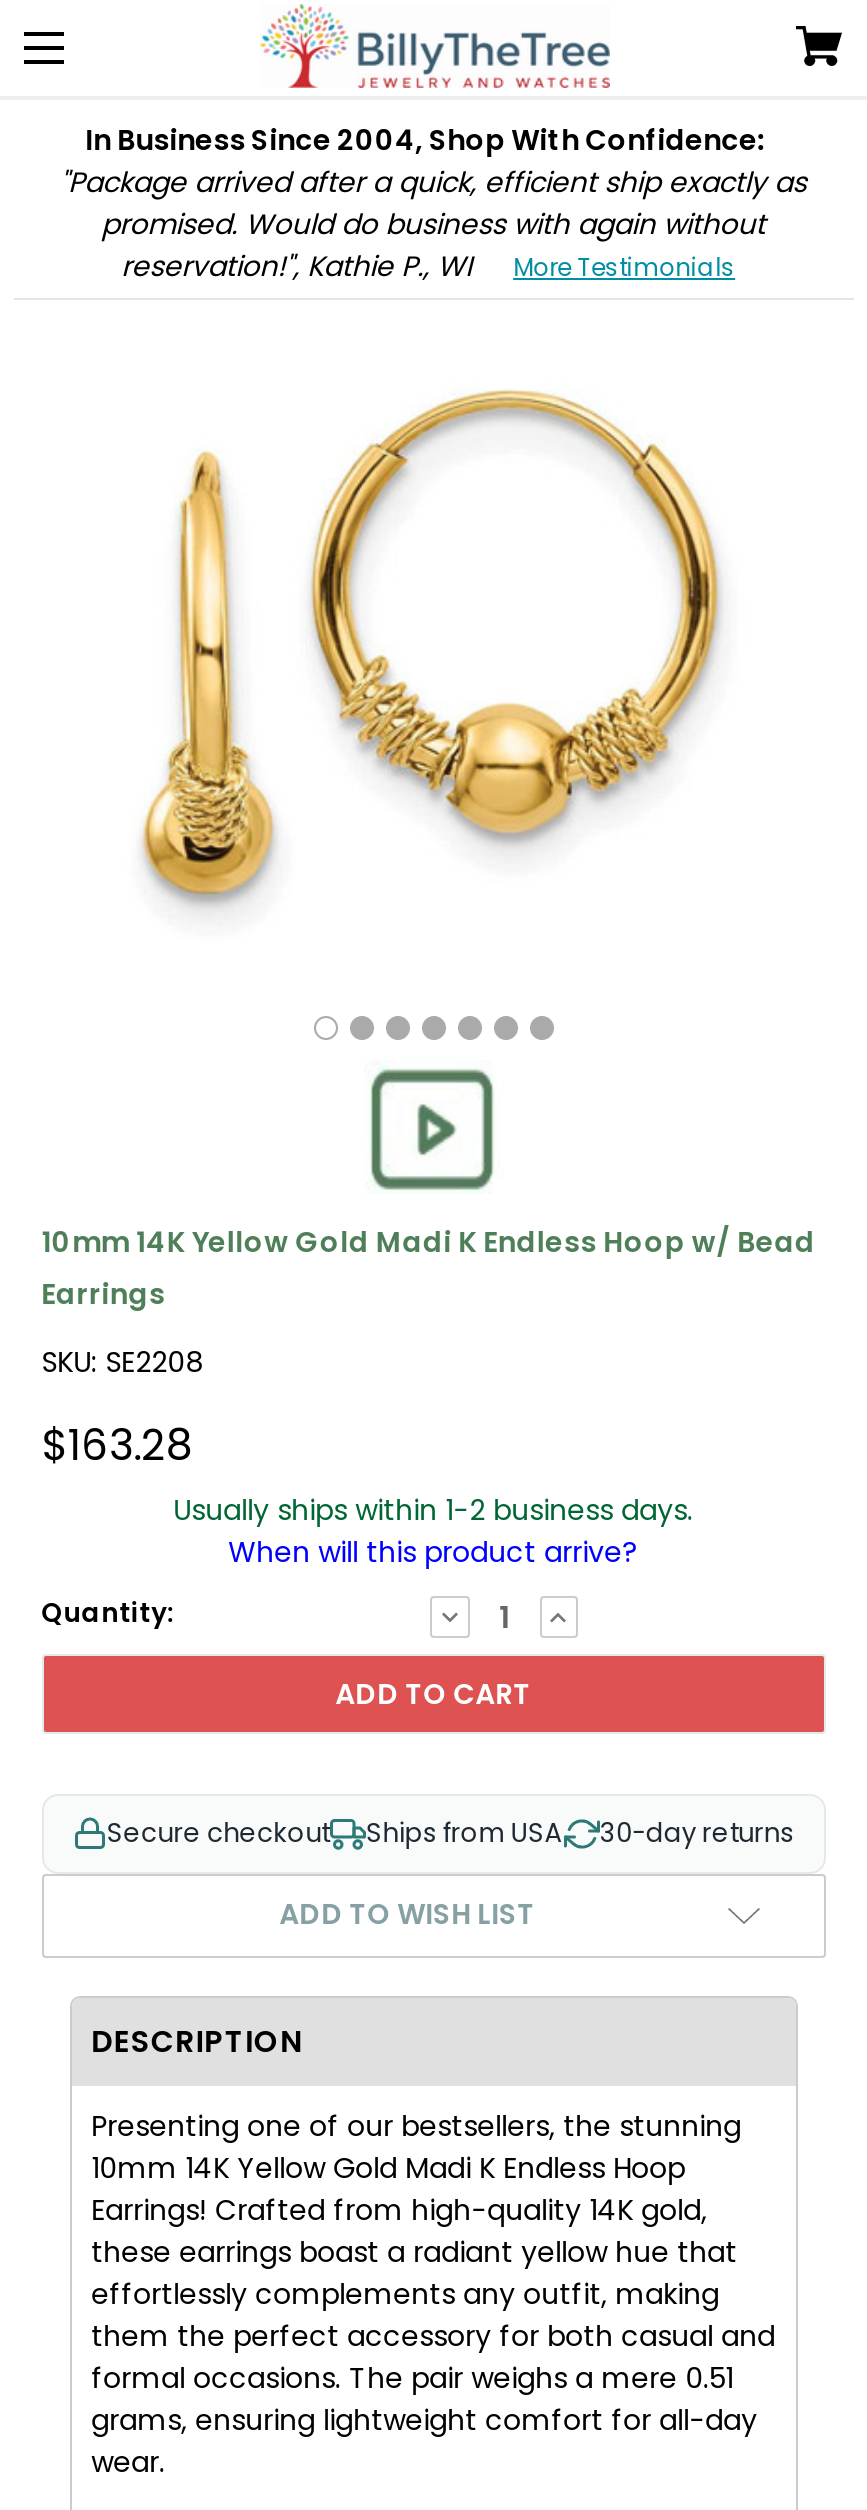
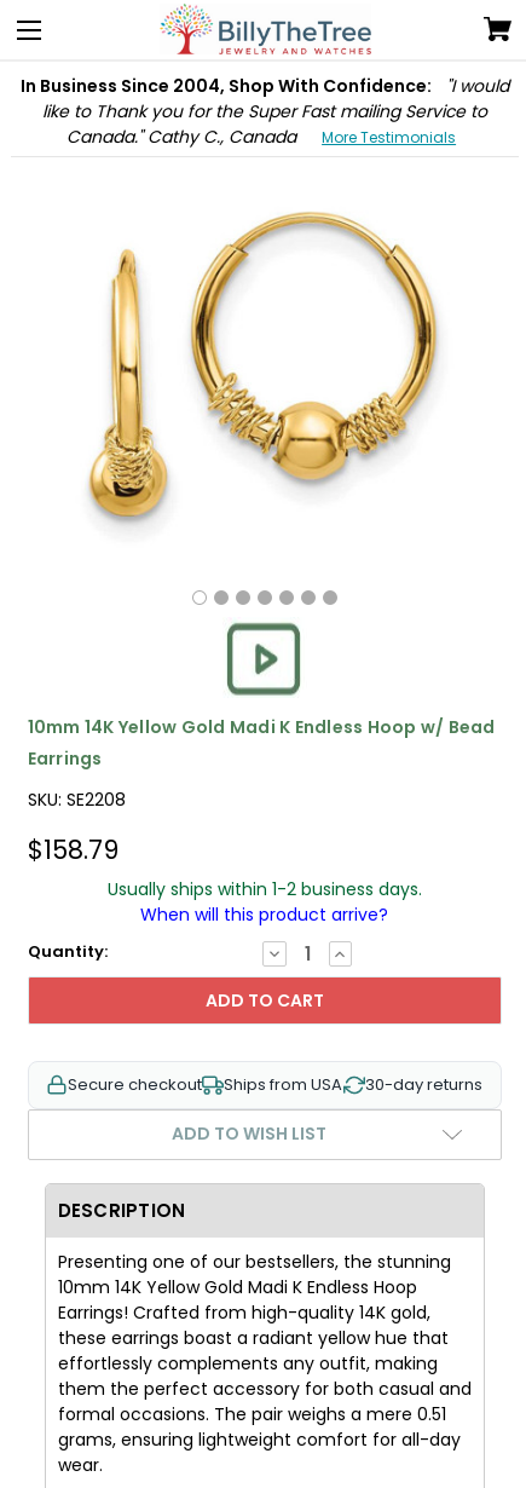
- In Business Since 2004, Shop With Confidence:
- "Package arrived after a quick, efficient ship exactly as
- promised. Would do business with again without
- reservation!", Kathie P., WI
+ In Business Since 2004, Shop With Confidence: "I would
+ like to Thank you for the Super Fast mailing Service to
+ Canada." Cathy C., Canada

- $163.28
+ $158.79
